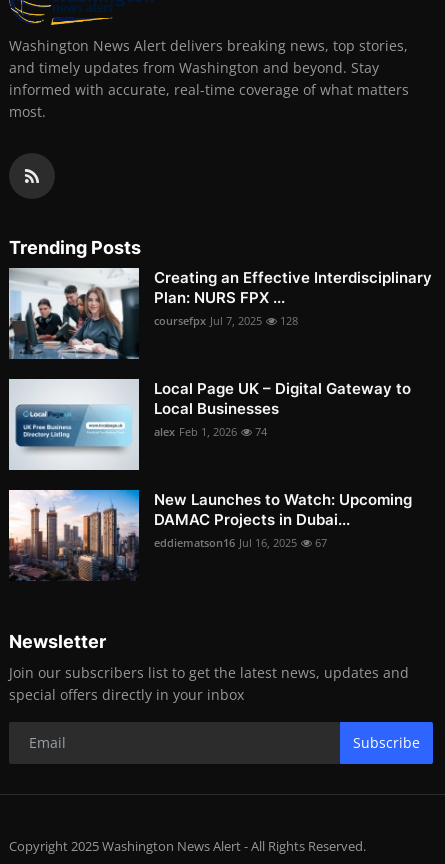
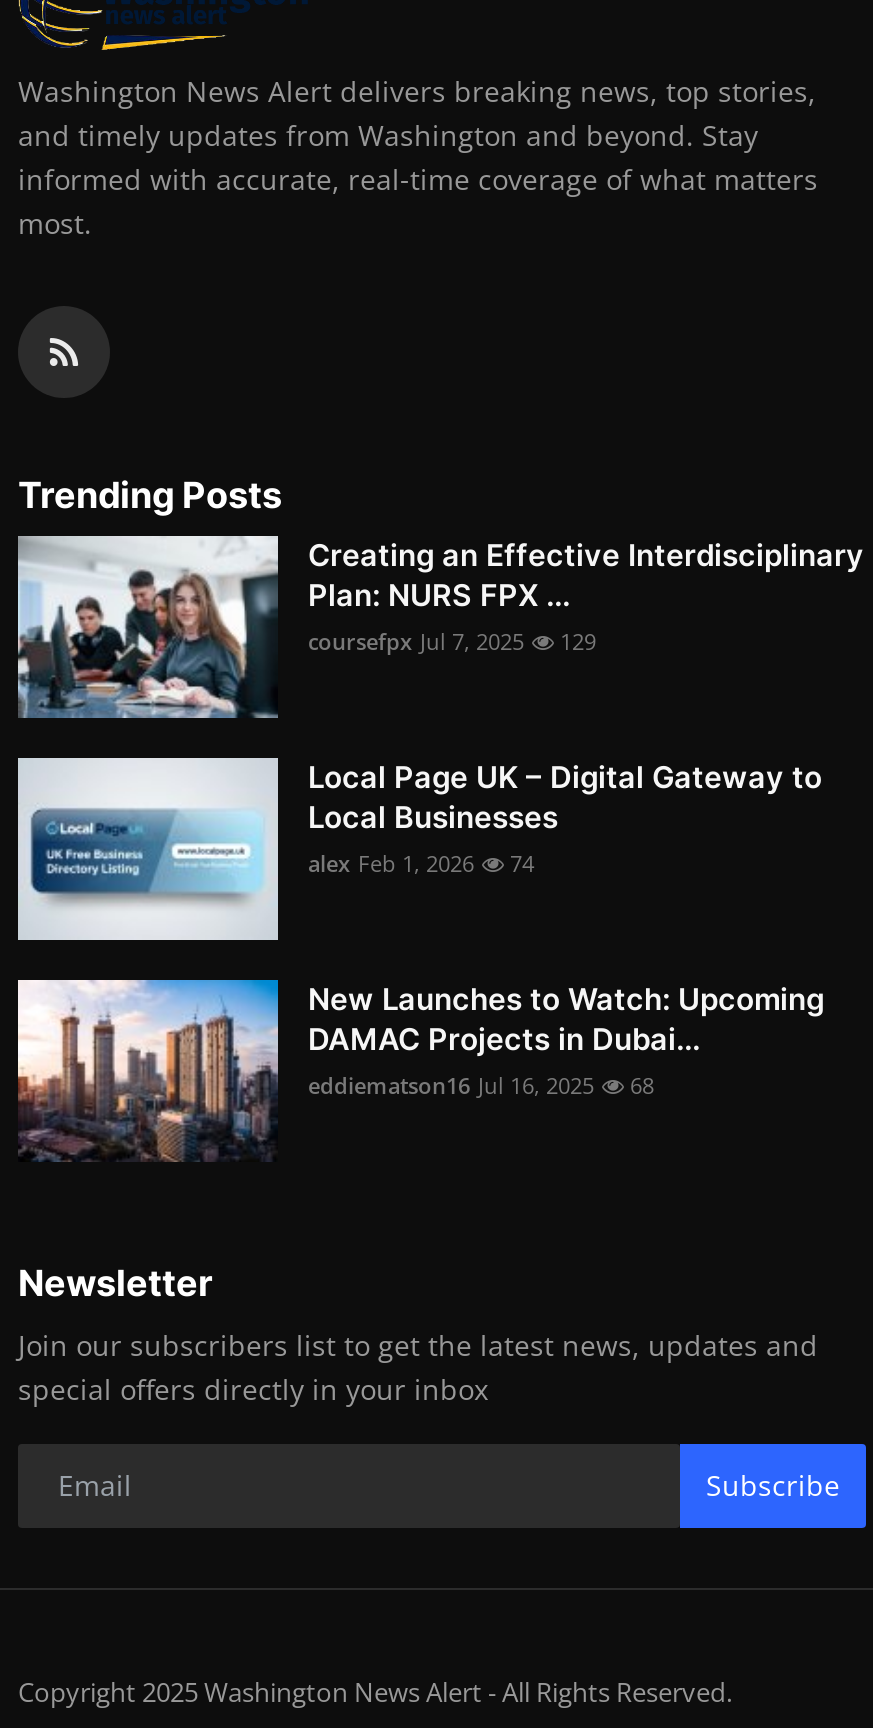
- coursefpx Jul 7, 2025 128
+ coursefpx Jul 7, 2025 129

- eddiematson16 Jul 16, 2025 67
+ eddiematson16 Jul 16, 2025 68
